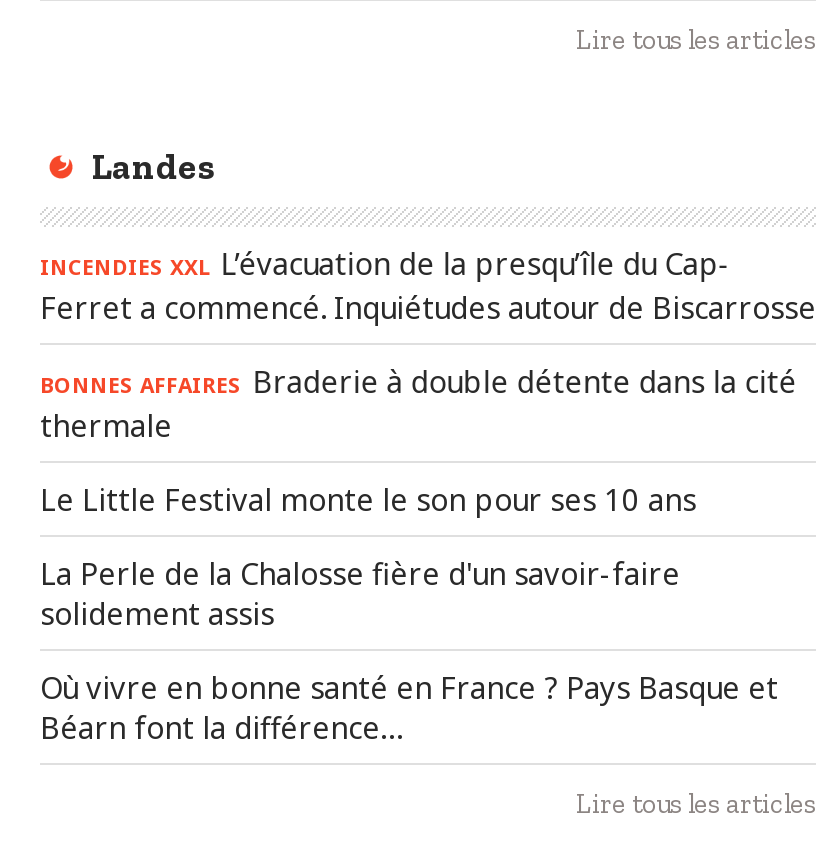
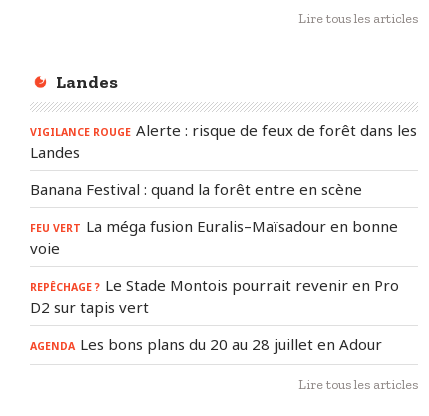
- INCENDIES XXL L’évacuation de la presqu’île du Cap-
- Ferret a commencé. Inquiétudes autour de Biscarrosse
+ VIGILANCE ROUGE Alerte : risque de feux de forêt dans les
+ Landes

- BONNES AFFAIRES Braderie à double détente dans la cité
- thermale
+ Banana Festival : quand la forêt entre en scène

- Le Little Festival monte le son pour ses 10 ans
+ FEU VERT La méga fusion Euralis–Maïsadour en bonne
+ voie

- La Perle de la Chalosse fière d'un savoir-faire
- solidement assis
+ REPÊCHAGE ? Le Stade Montois pourrait revenir en Pro
+ D2 sur tapis vert

- Où vivre en bonne santé en France ? Pays Basque et
- Béarn font la différence…
+ AGENDA Les bons plans du 20 au 28 juillet en Adour
